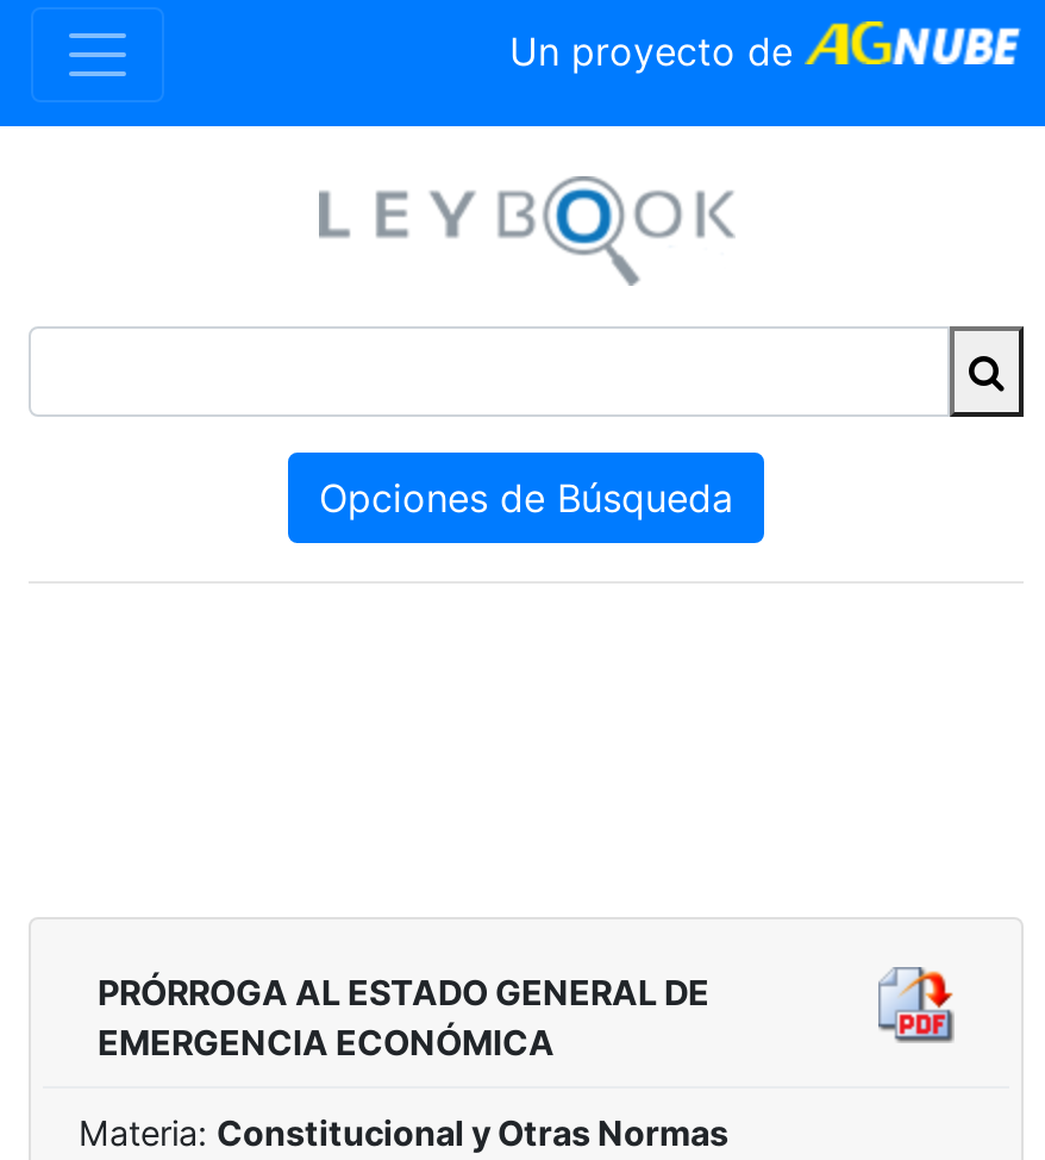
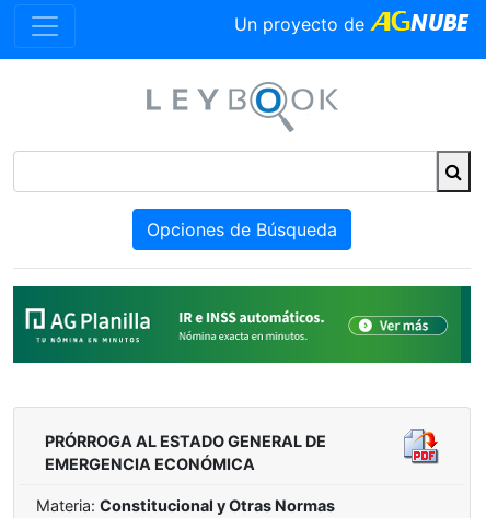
+ [image]
